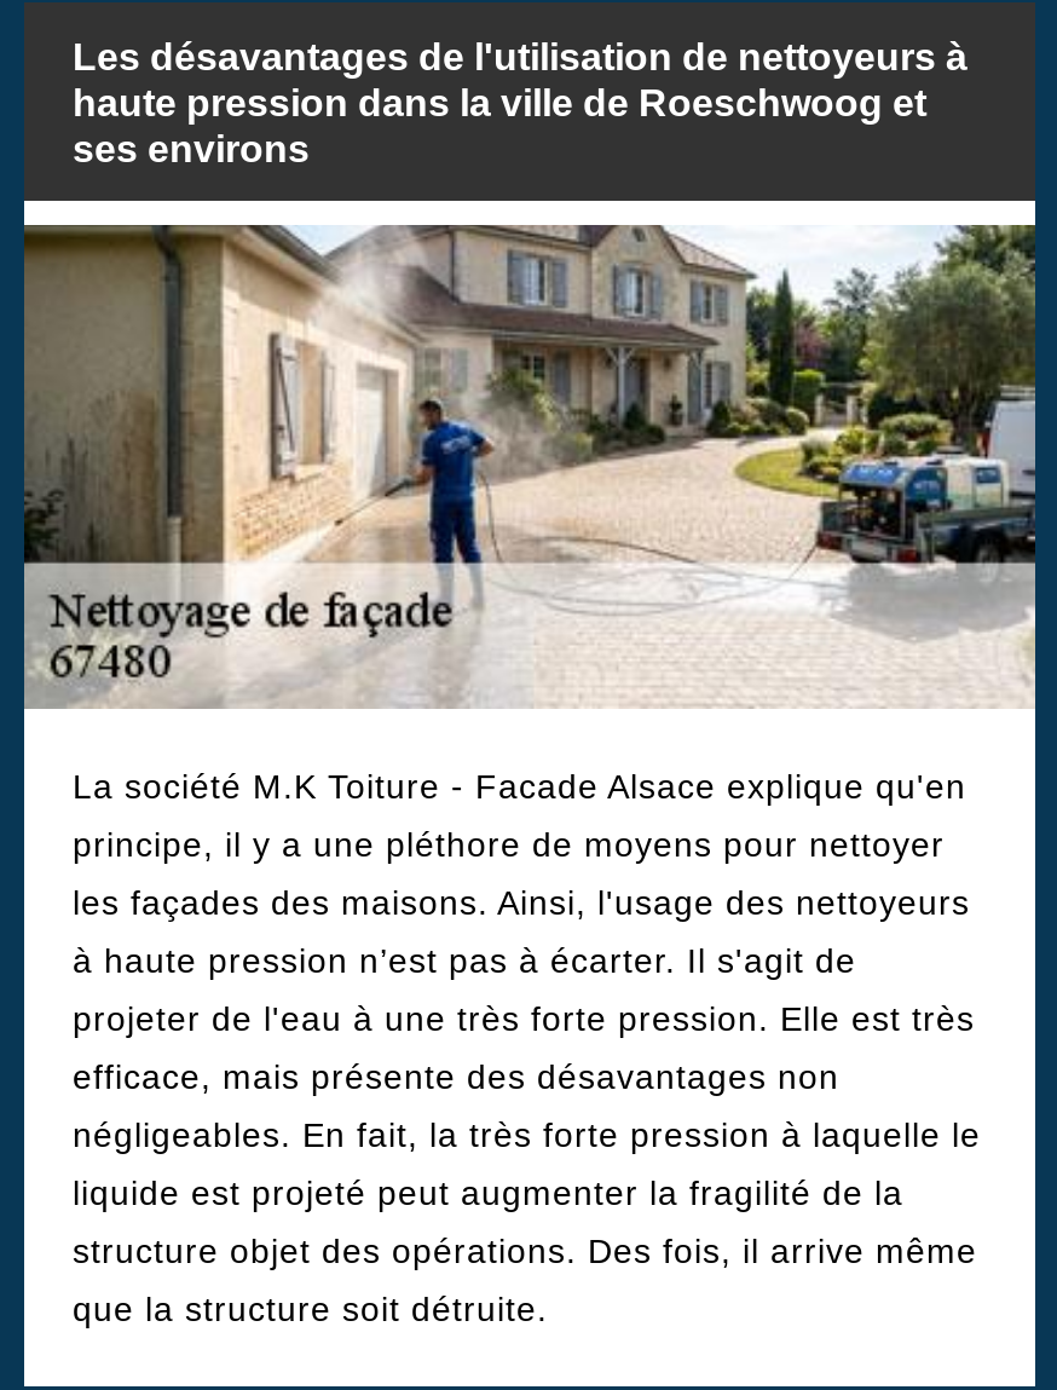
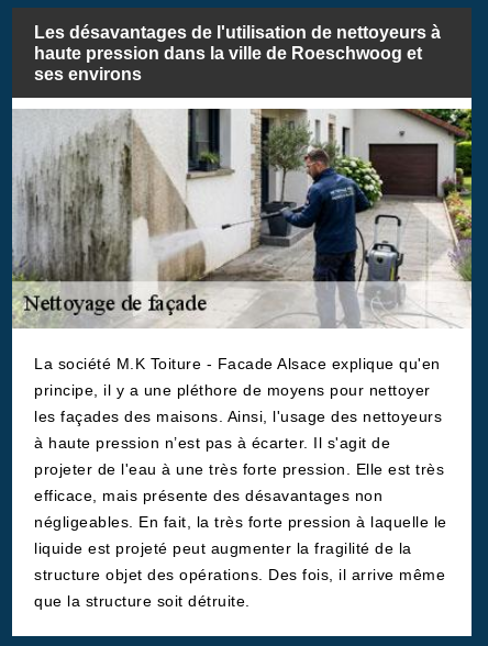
- [image]
+ [image]
